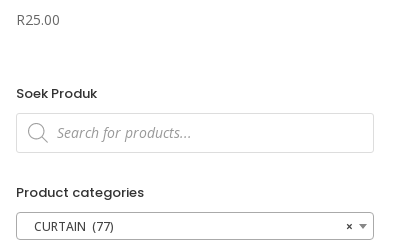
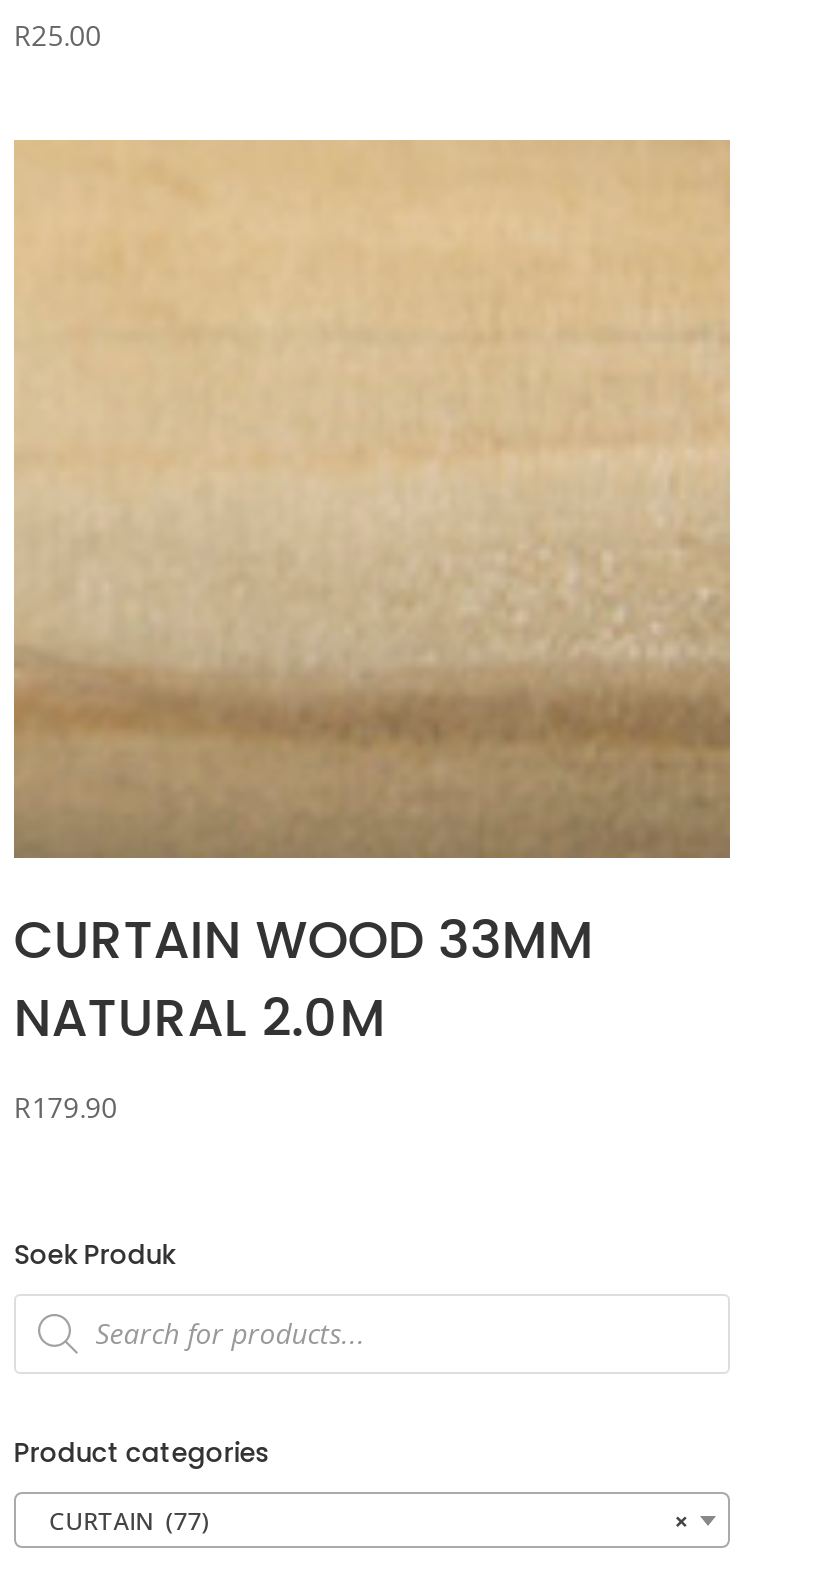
+ [image]
+ CURTAIN WOOD 33MM
+ NATURAL 2.0M
+ R179.90
